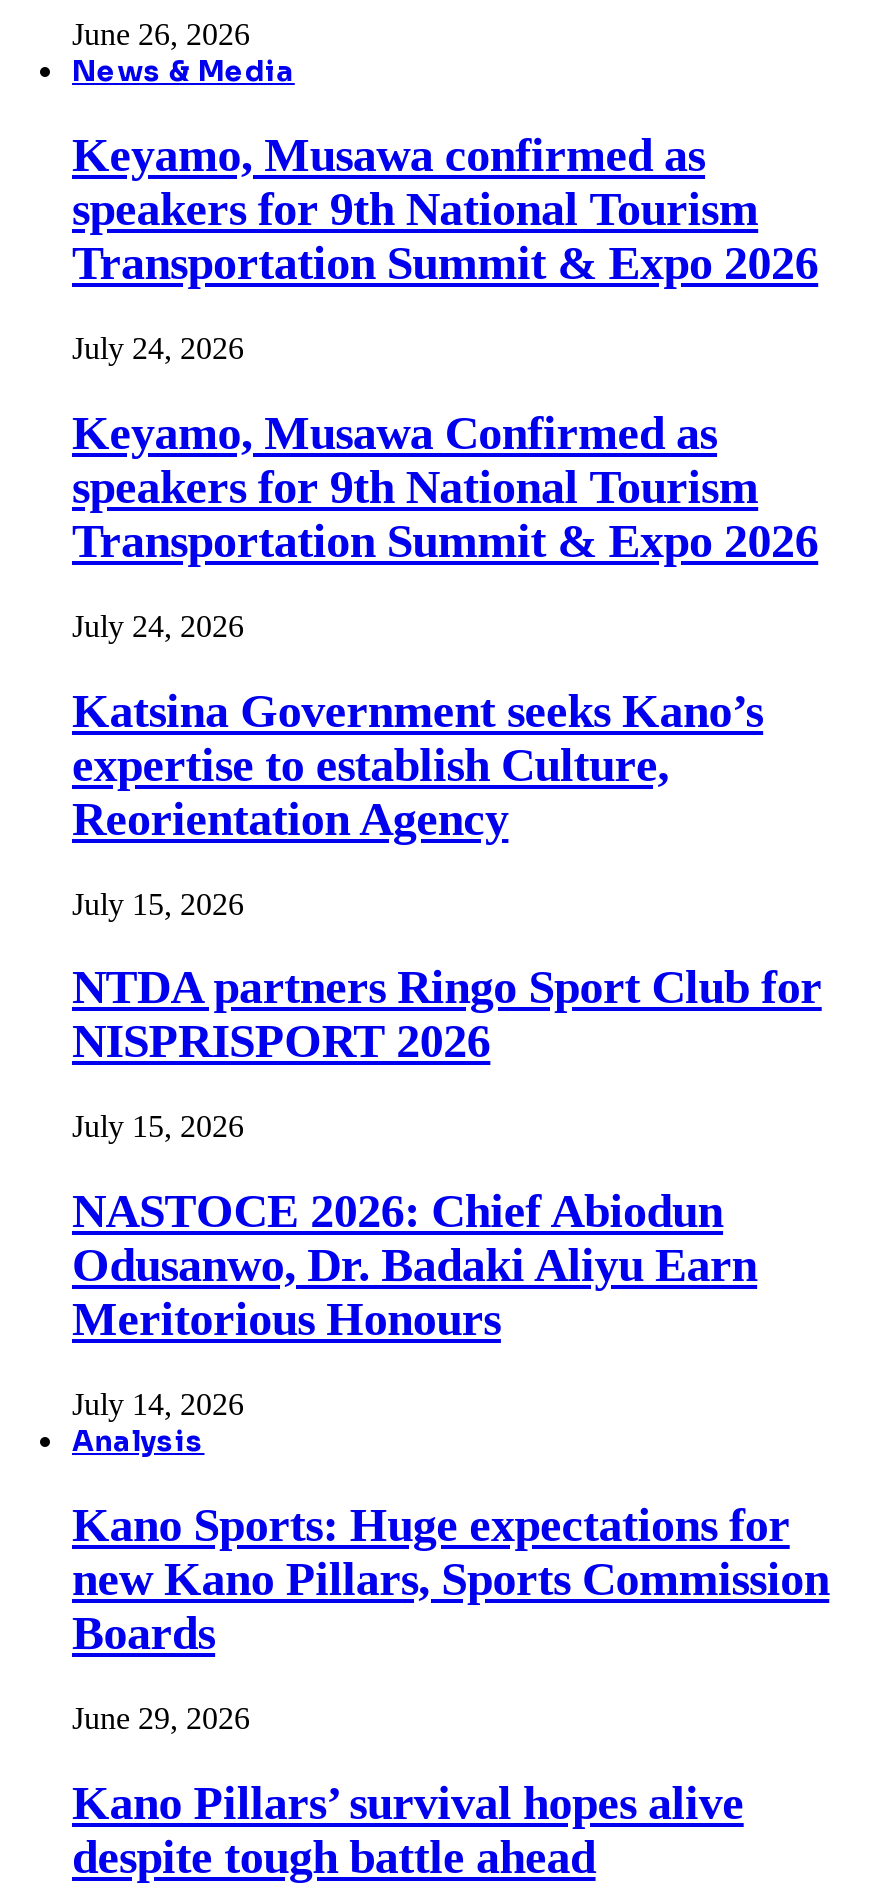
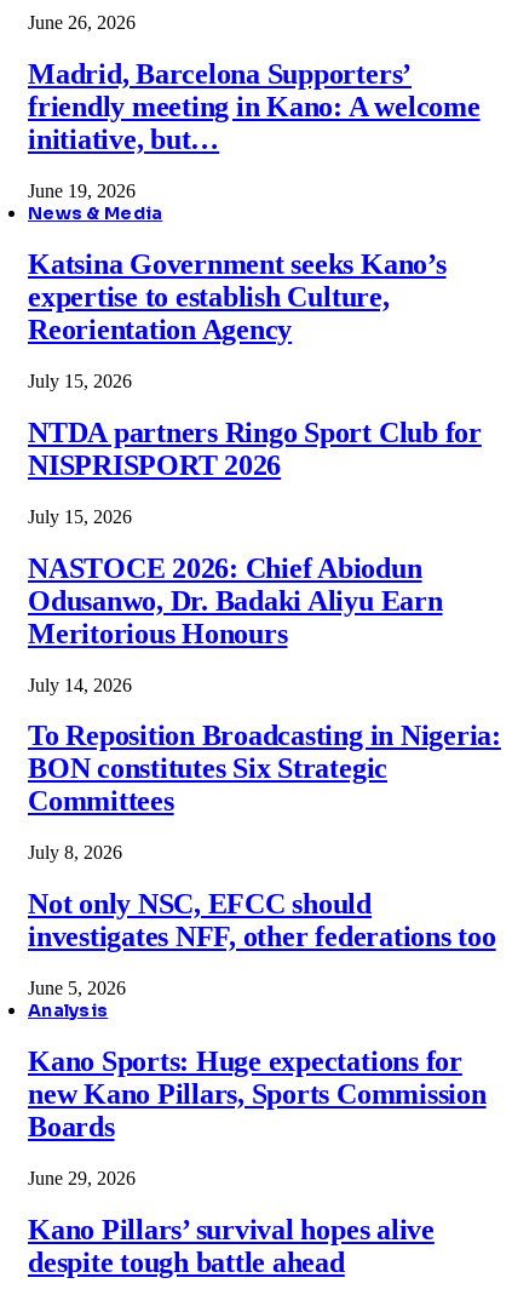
+ Madrid, Barcelona Supporters’
+ friendly meeting in Kano: A welcome
+ initiative, but…
+ June 19, 2026

moved down: News & Media

- Keyamo, Musawa confirmed as
- speakers for 9th National Tourism
- Transportation Summit & Expo 2026
- July 24, 2026
- Keyamo, Musawa Confirmed as
- speakers for 9th National Tourism
- Transportation Summit & Expo 2026
- July 24, 2026

moved up: Katsina Government seeks Kano’s | expertise to establish Culture, | Reorientation Agency | ... | Meritorious Honours | July 14, 2026

+ To Reposition Broadcasting in Nigeria:
+ BON constitutes Six Strategic
+ Committees
+ July 8, 2026
+ Not only NSC, EFCC should
+ investigates NFF, other federations too
+ June 5, 2026
